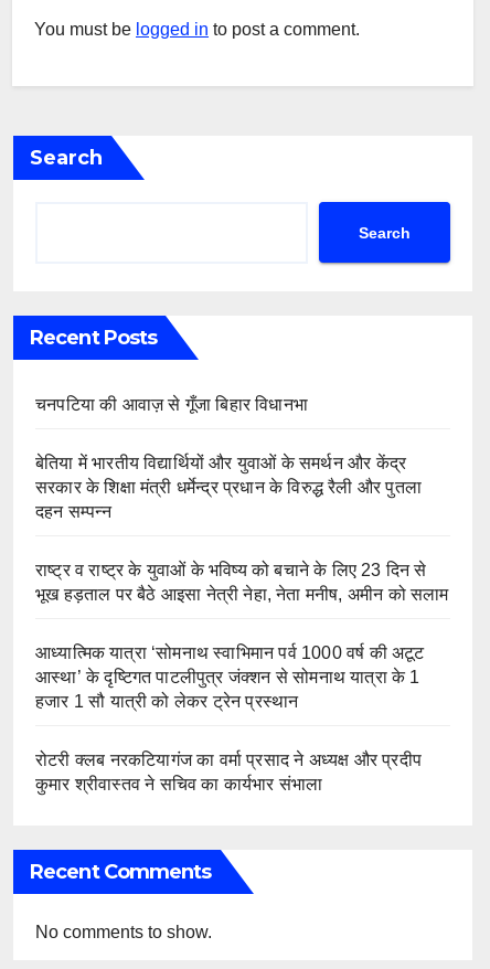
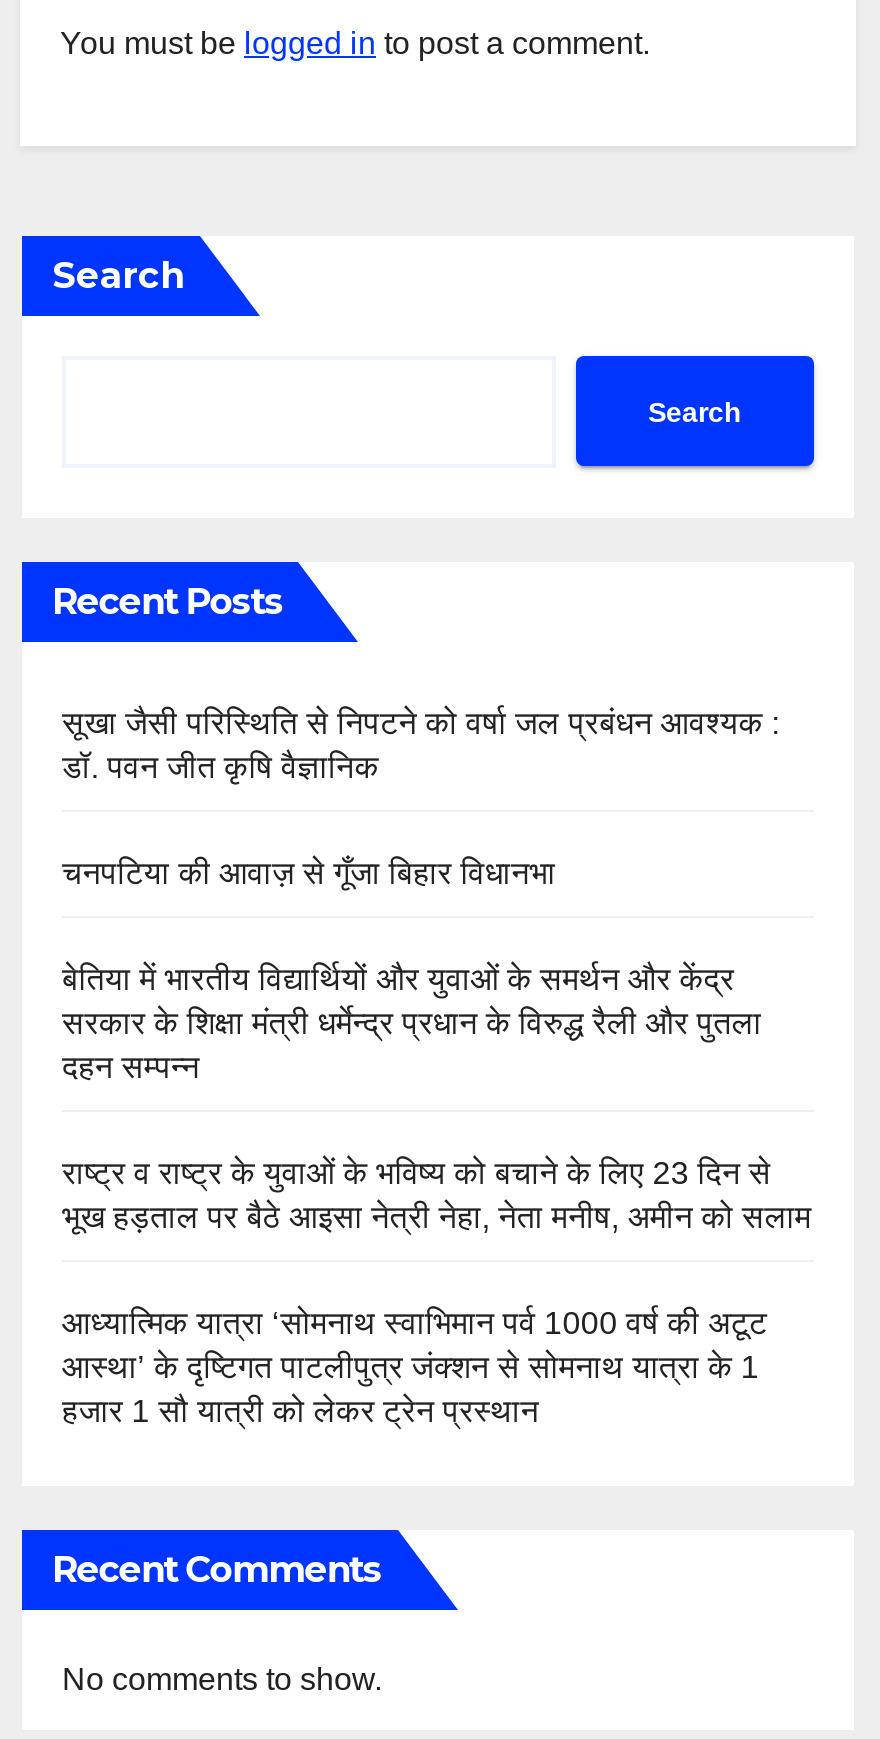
+ सूखा जैसी परिस्थिति से निपटने को वर्षा जल प्रबंधन आवश्यक :
+ डॉ. पवन जीत कृषि वैज्ञानिक

moved down: चनपटिया की आवाज़ से गूँजा बिहार विधानभा | बेतिया में भारतीय विद्यार्थियों और युवाओं के समर्थन और केंद्र | सरकार के शिक्षा मंत्री धर्मेन्द्र प्रधान के विरुद्ध रैली और पुतला | ... | आस्था’ के दृष्टिगत पाटलीपुत्र जंक्शन से सोमनाथ यात्रा के 1 | हजार 1 सौ यात्री को लेकर ट्रेन प्रस्थान

- रोटरी क्लब नरकटियागंज का वर्मा प्रसाद ने अध्यक्ष और प्रदीप
- कुमार श्रीवास्तव ने सचिव का कार्यभार संभाला
